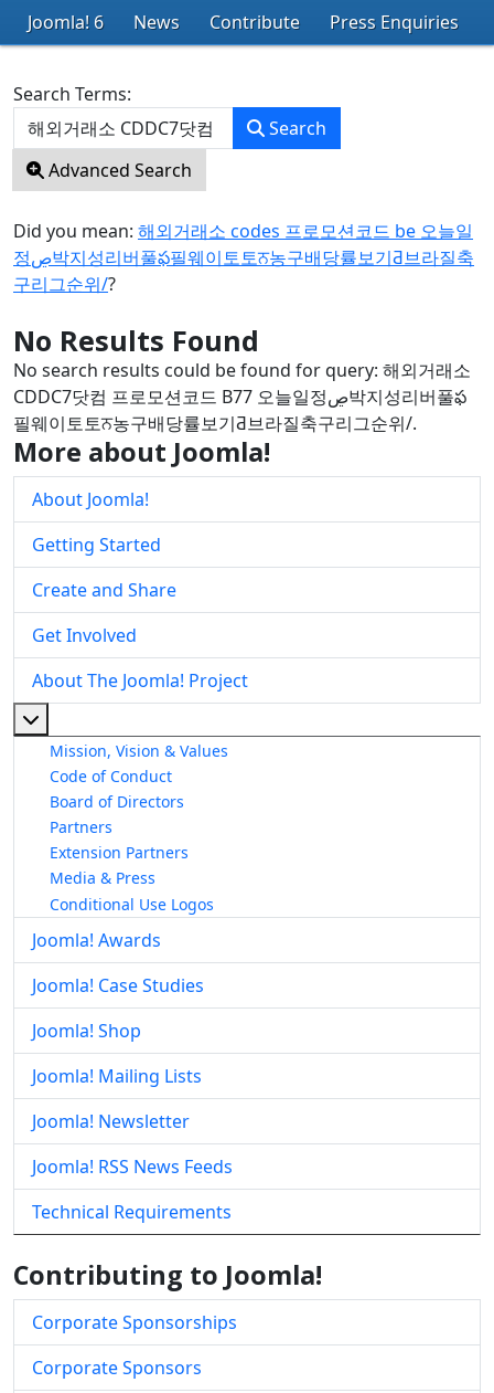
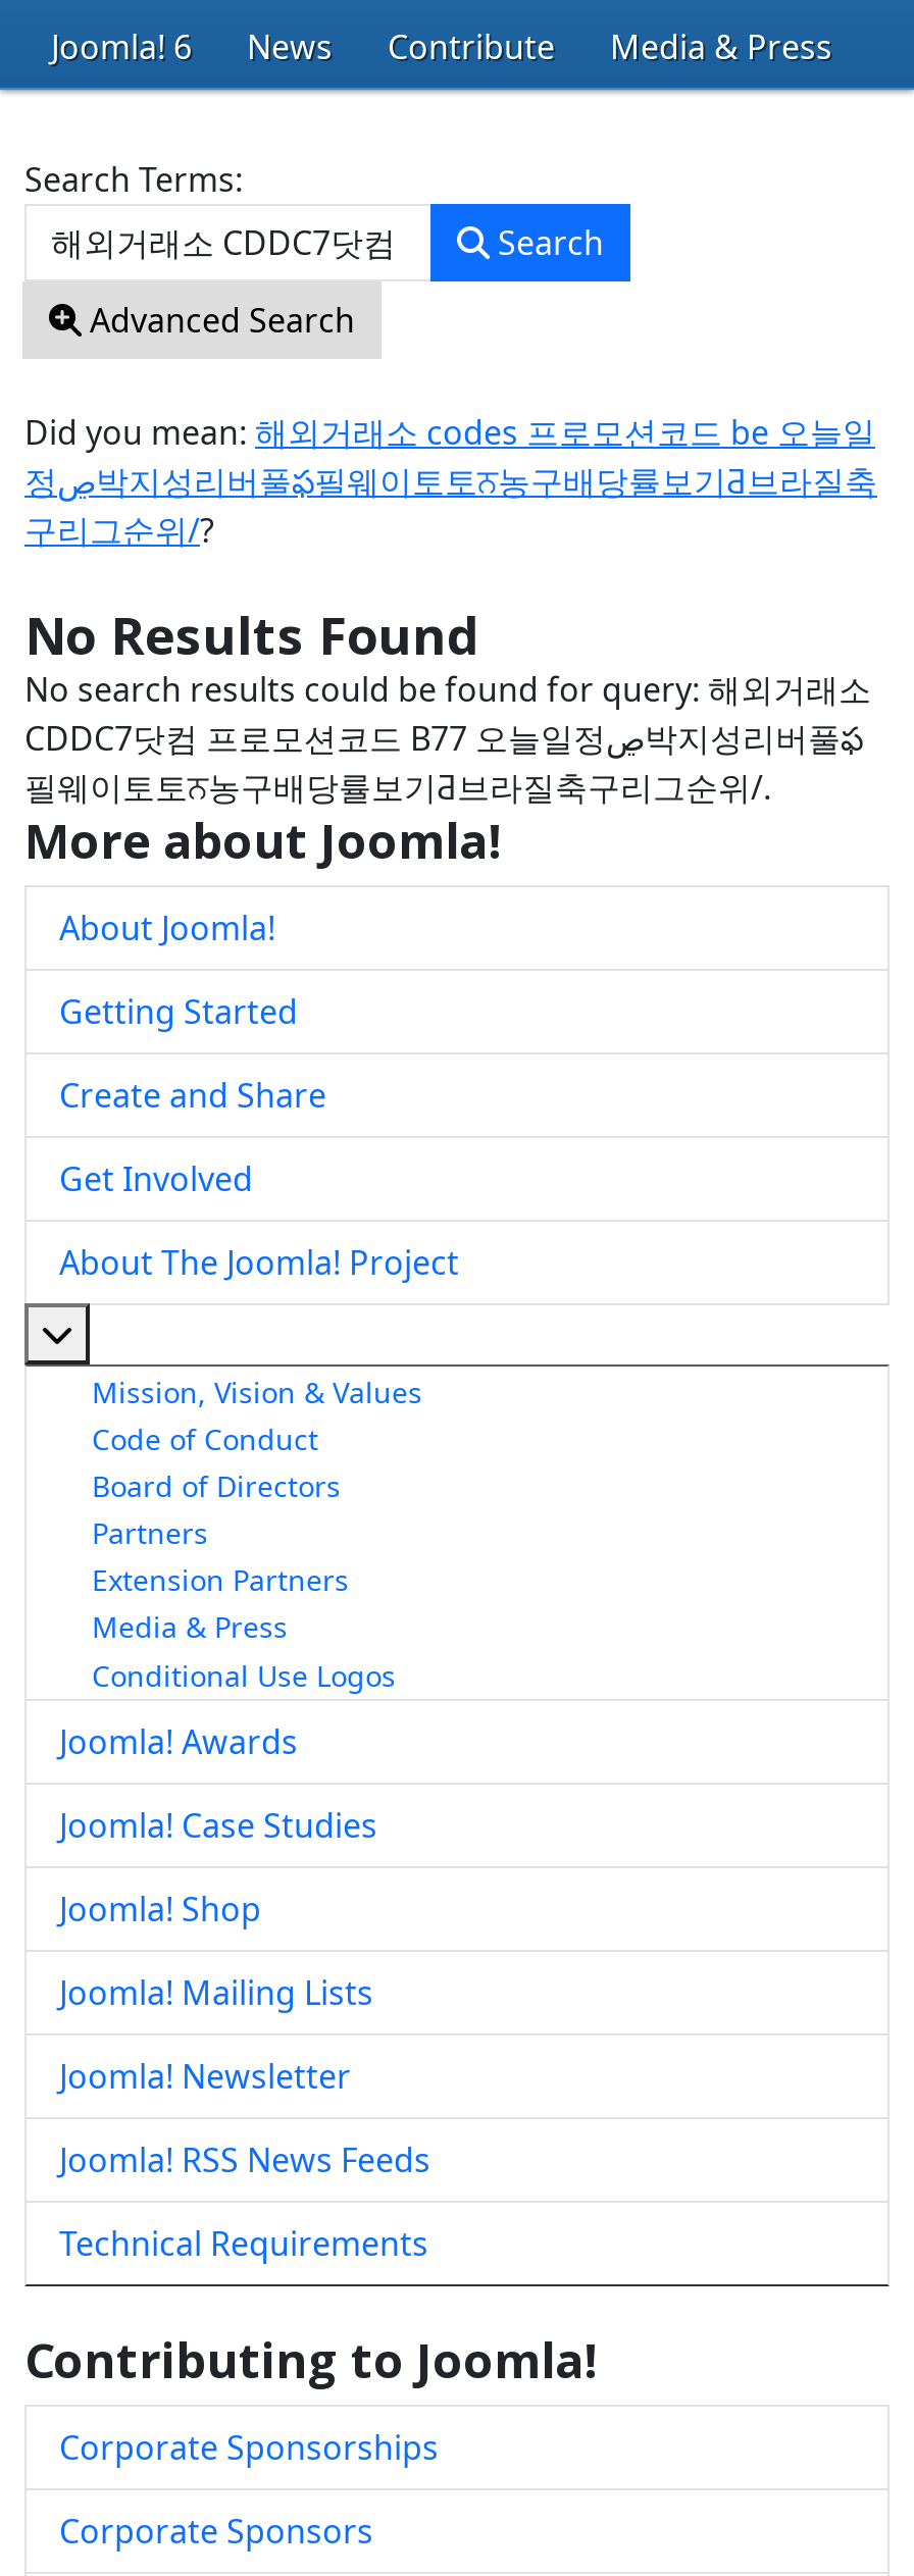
- Press Enquiries
+ Media & Press
